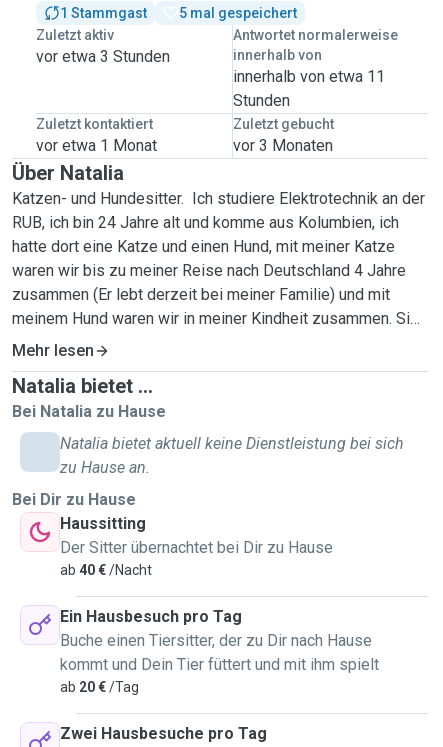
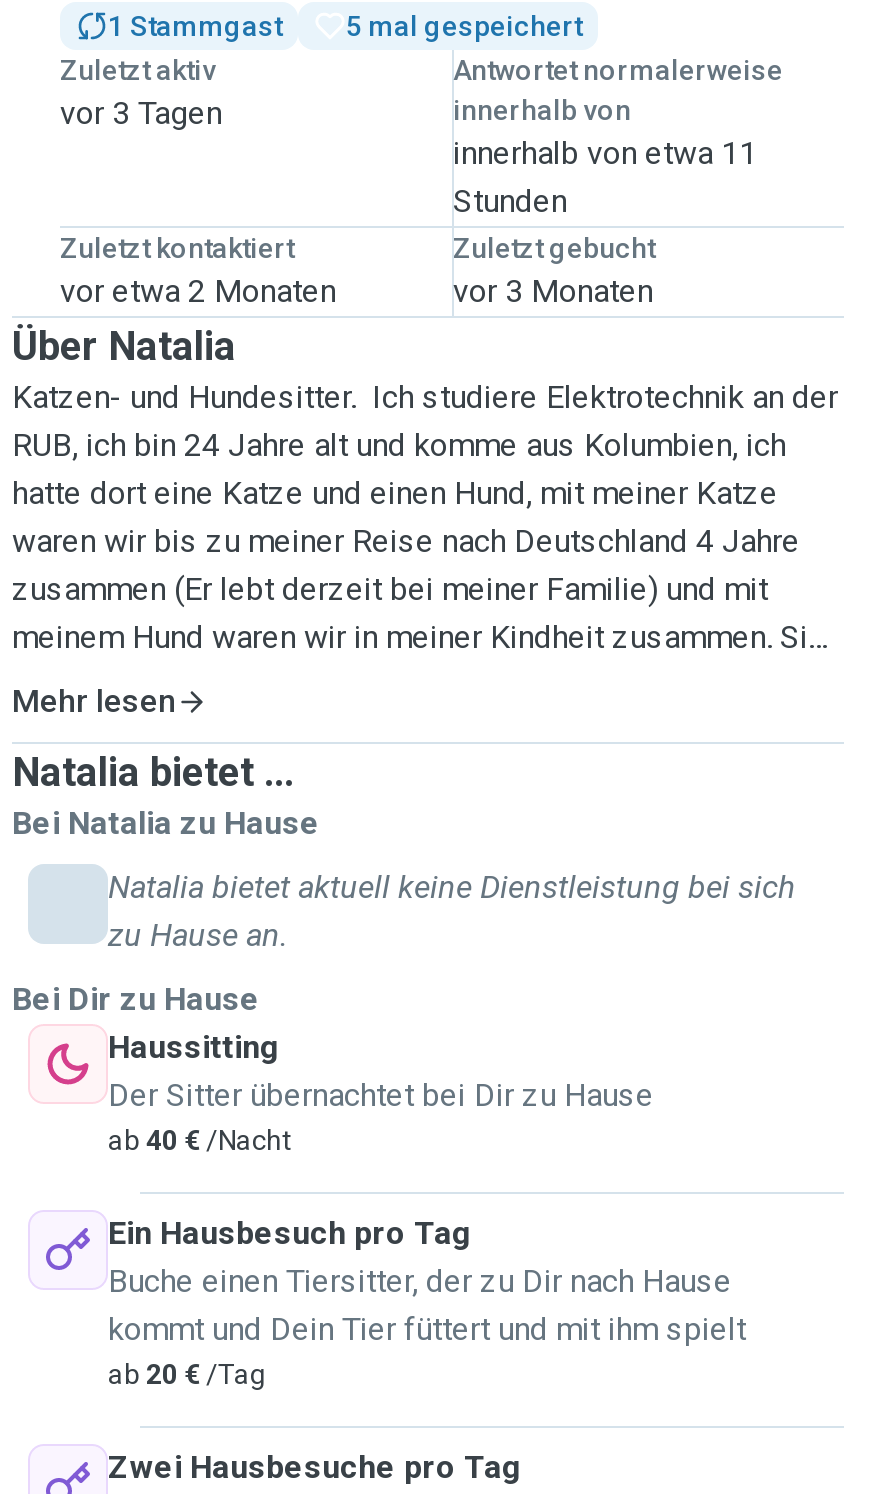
- vor etwa 3 Stunden
+ vor 3 Tagen

- vor etwa 1 Monat
+ vor etwa 2 Monaten
